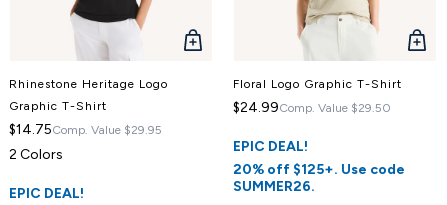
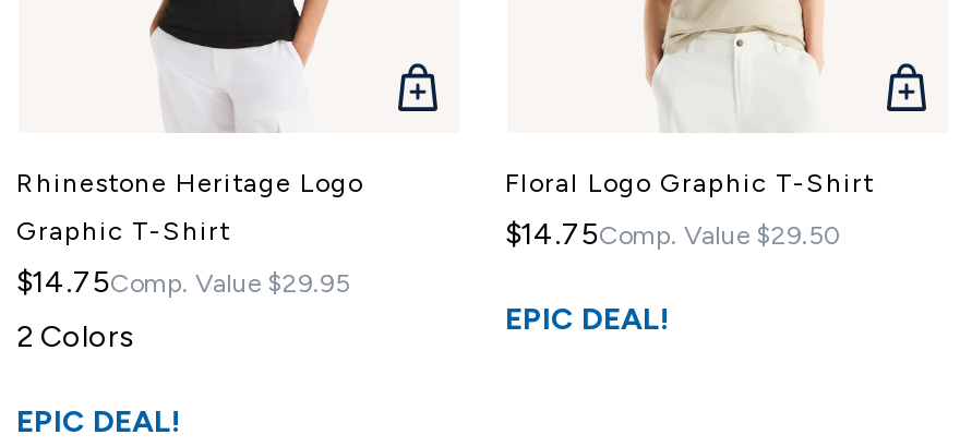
- $24.99Comp. Value $29.50
+ $14.75Comp. Value $29.50

- 20% off $125+. Use code
- SUMMER26.
